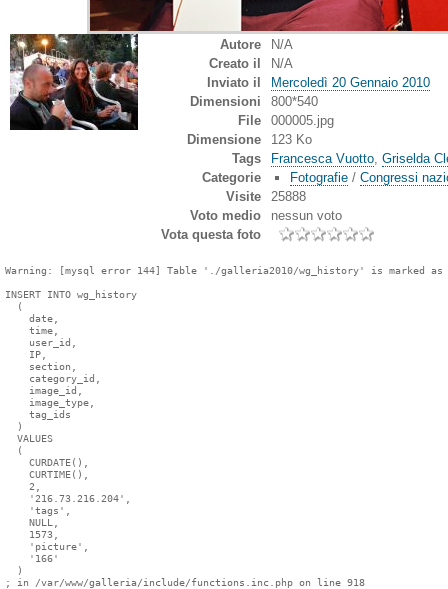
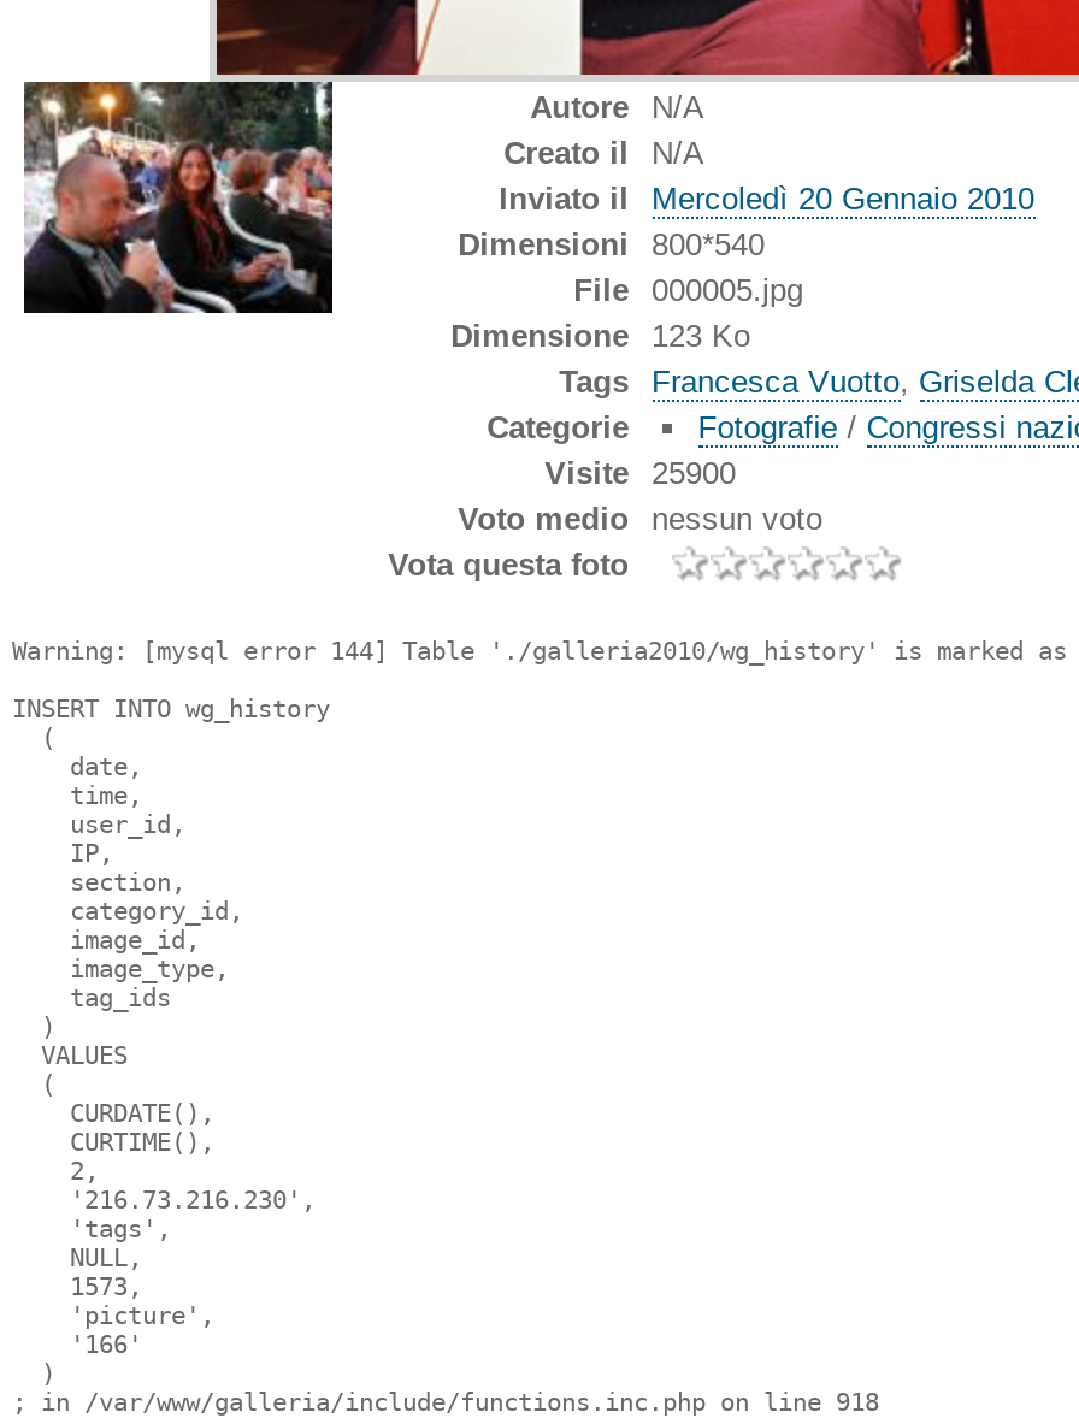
- Visite 25888
+ Visite 25900

- '216.73.216.204',
+ '216.73.216.230',
